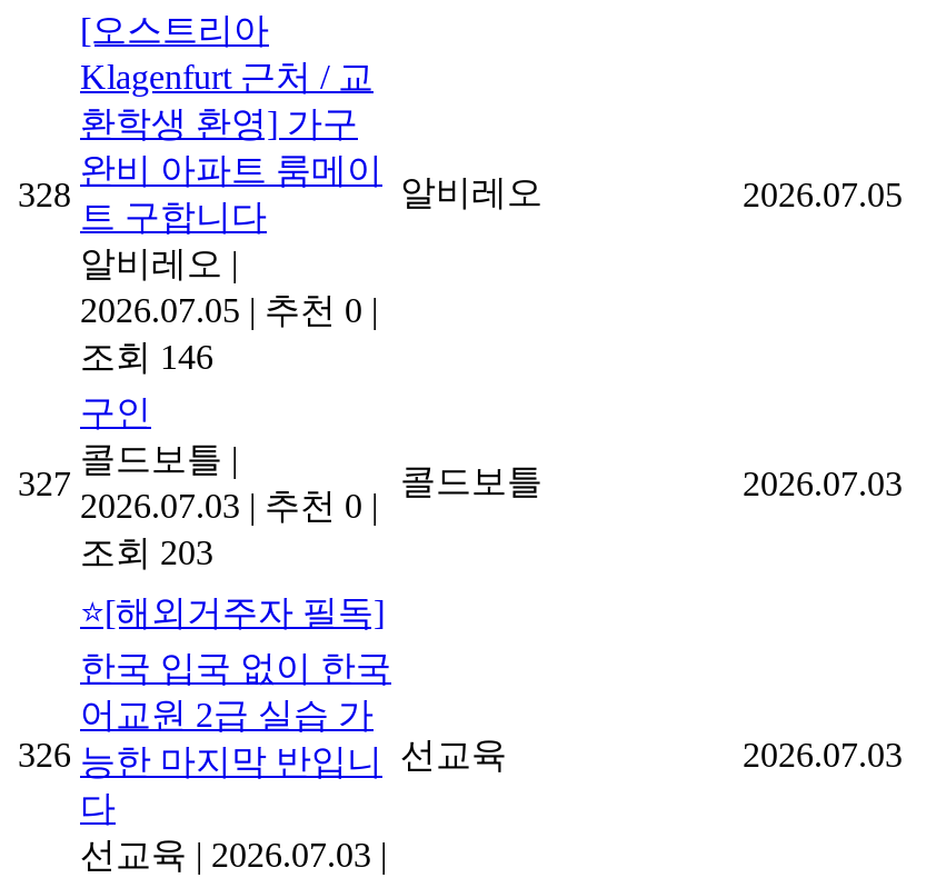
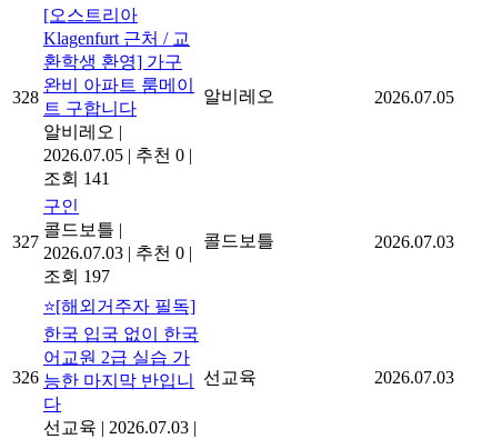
- 조회 146
+ 조회 141

- 조회 203
+ 조회 197
